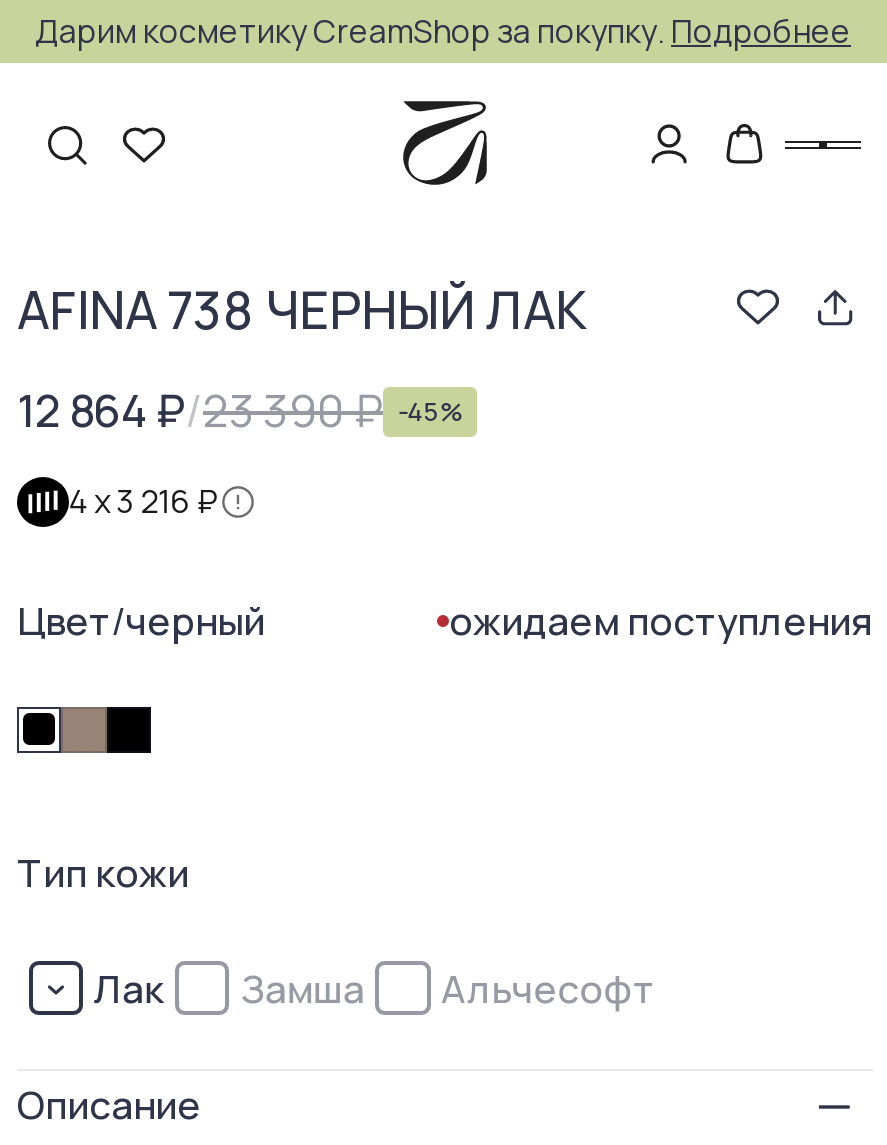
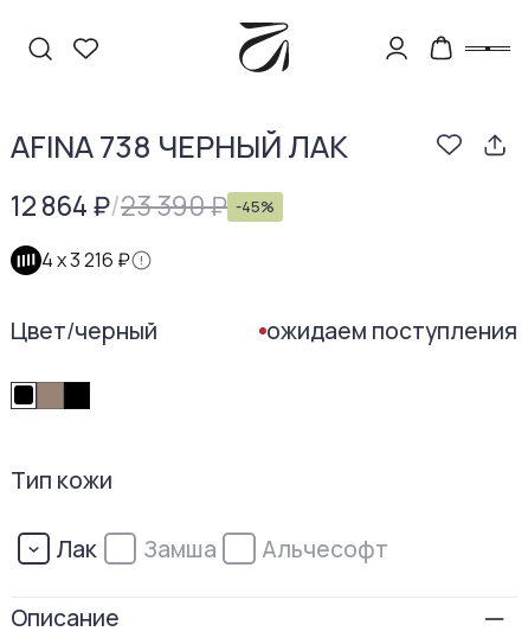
- Дарим косметику CreamShop за покупку. Подробнее
